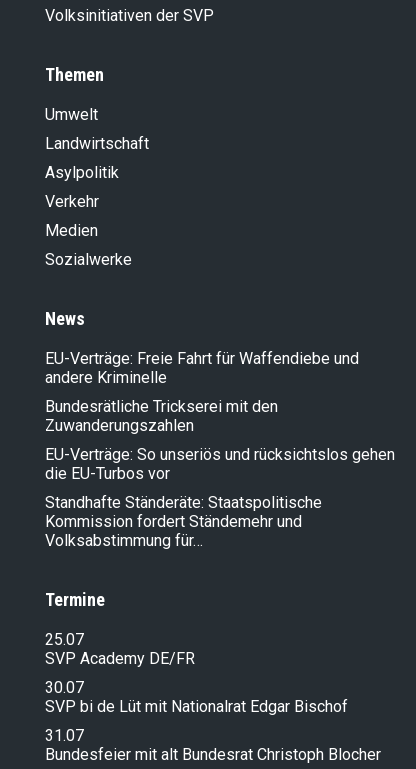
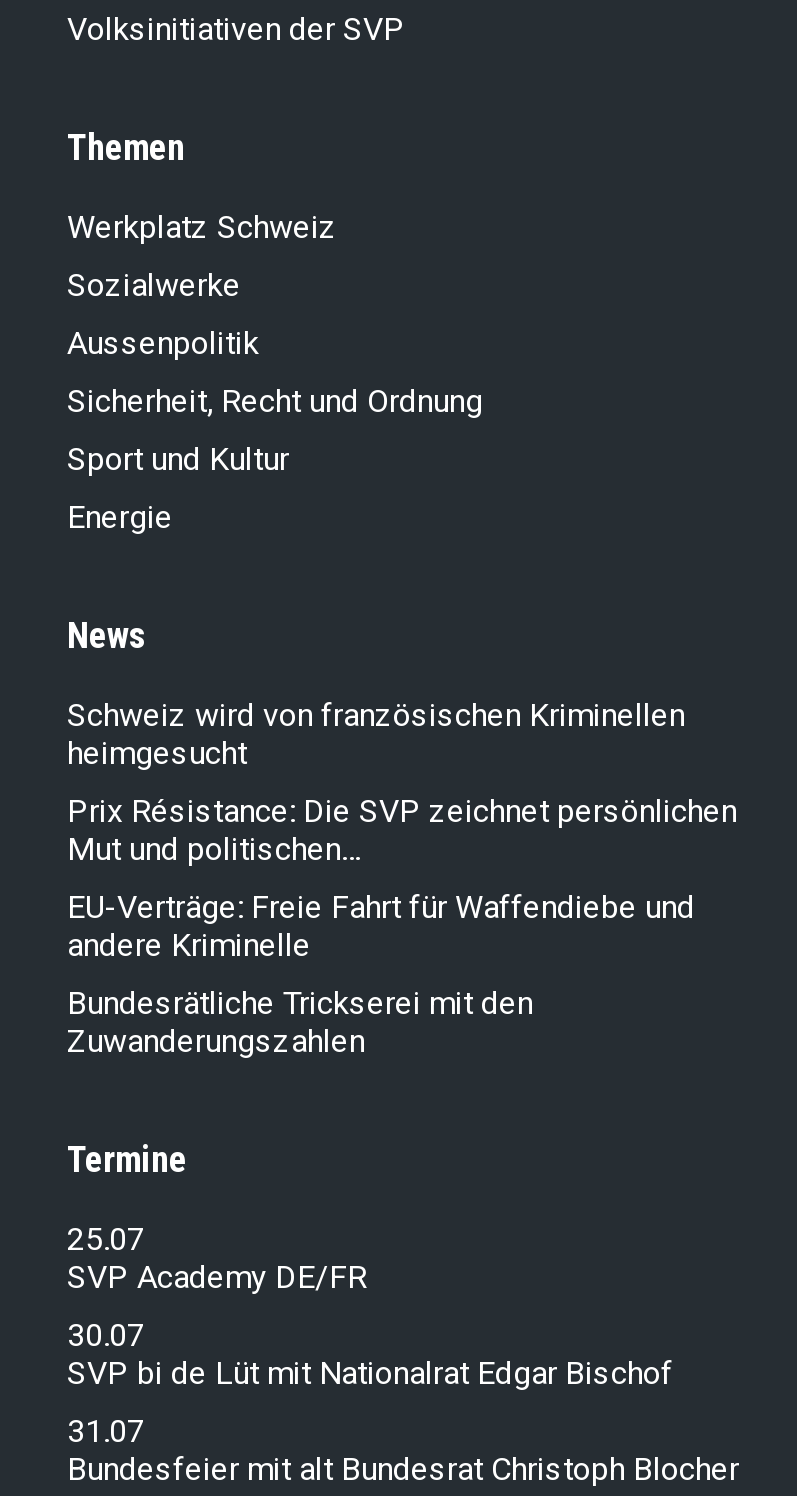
- Umwelt
- Landwirtschaft
- Asylpolitik
- Verkehr
- Medien
+ Werkplatz Schweiz

moved up: Sozialwerke

+ Aussenpolitik
+ Sicherheit, Recht und Ordnung
+ Sport und Kultur
+ Energie

+ Schweiz wird von französischen Kriminellen
+ heimgesucht
+ Prix Résistance: Die SVP zeichnet persönlichen
+ Mut und politischen…

moved down: EU-Verträge: Freie Fahrt für Waffendiebe und | andere Kriminelle | Bundesrätliche Trickserei mit den | Zuwanderungszahlen

- EU-Verträge: So unseriös und rücksichtslos gehen
- die EU-Turbos vor
- Standhafte Ständeräte: Staatspolitische
- Kommission fordert Ständemehr und
- Volksabstimmung für…
